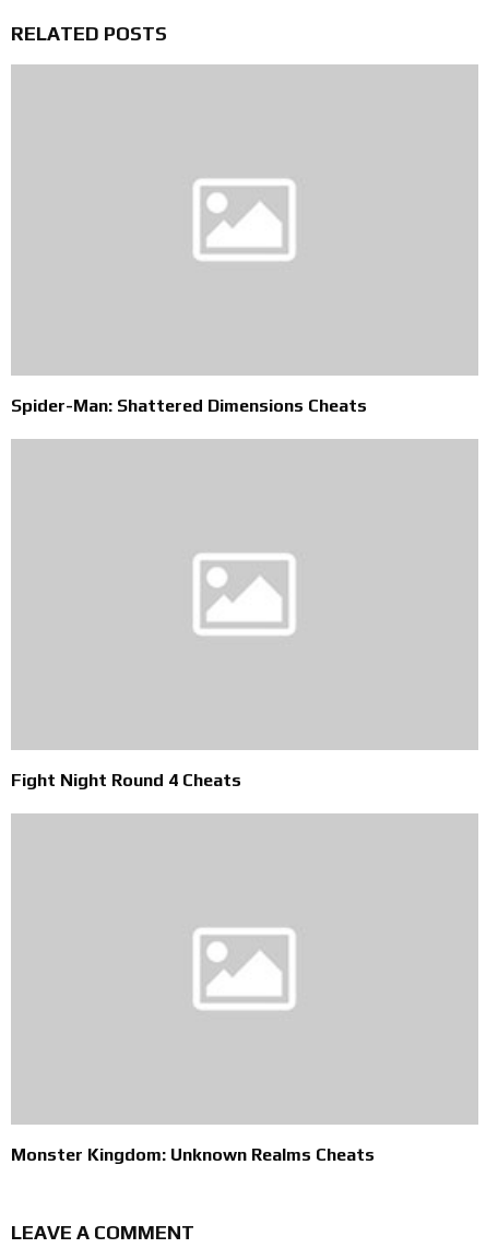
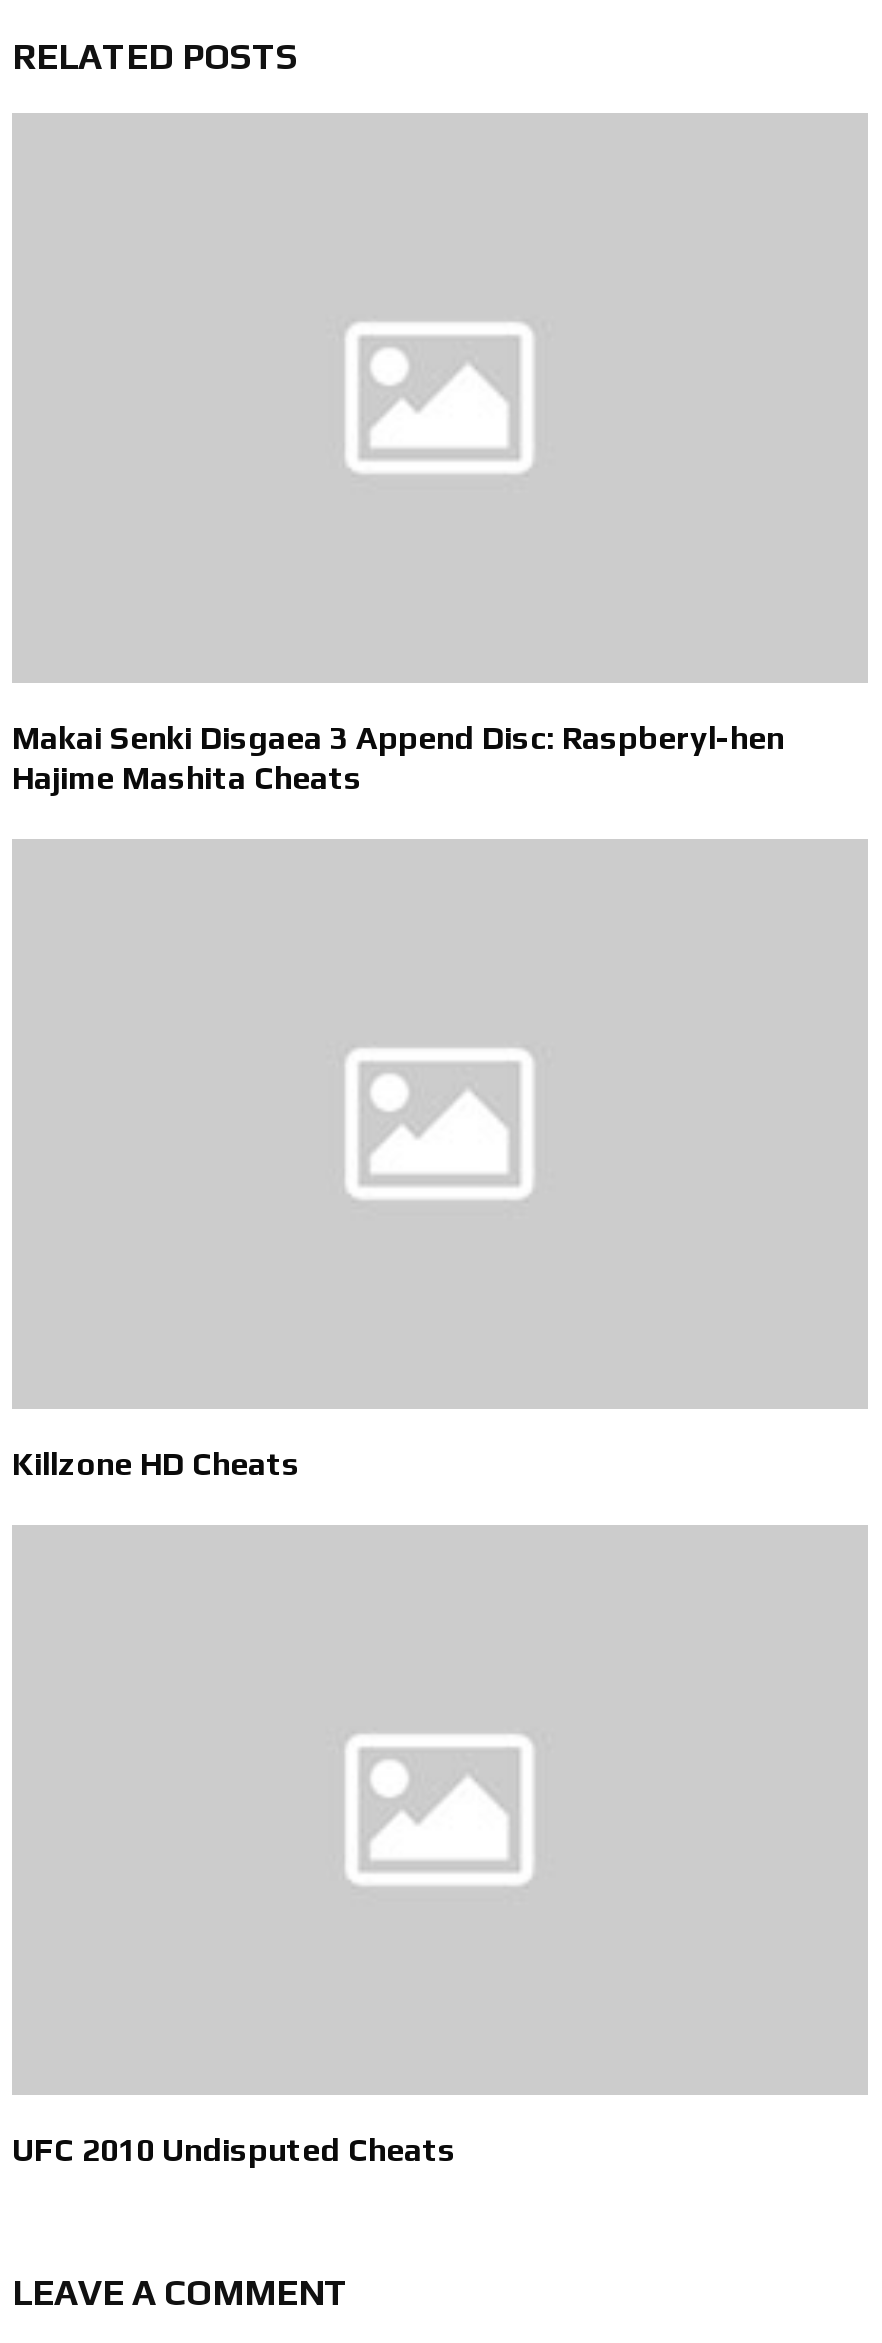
- Spider-Man: Shattered Dimensions Cheats
+ Makai Senki Disgaea 3 Append Disc: Raspberyl-hen
+ Hajime Mashita Cheats

- Fight Night Round 4 Cheats
+ Killzone HD Cheats

- Monster Kingdom: Unknown Realms Cheats
+ UFC 2010 Undisputed Cheats
